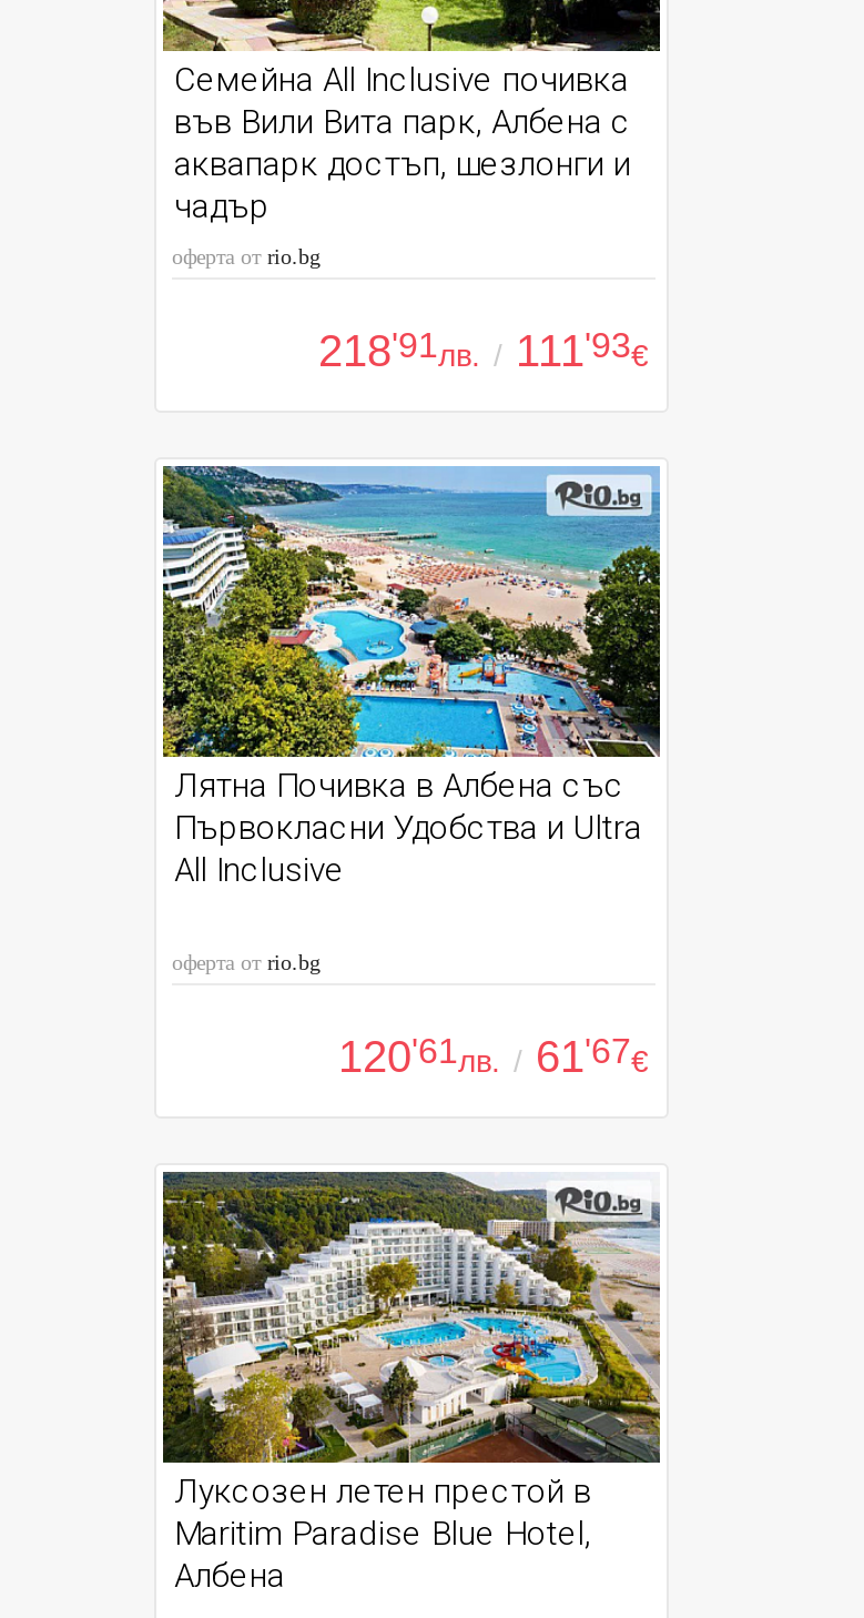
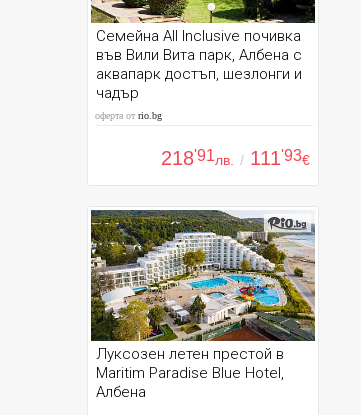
- [image]
- Лятна Почивка в Албена със
- Първокласни Удобства и Ultra
- All Inclusive
- оферта от rio.bg
- 120'61лв. / 61'67€
